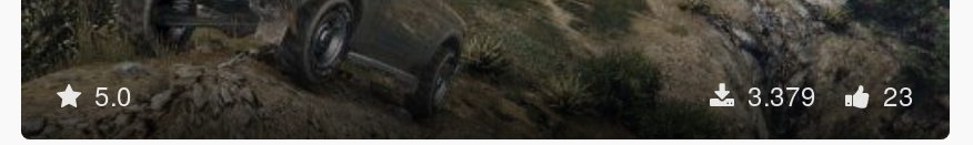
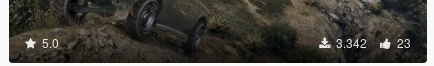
- 3.379 23
+ 3.342 23
